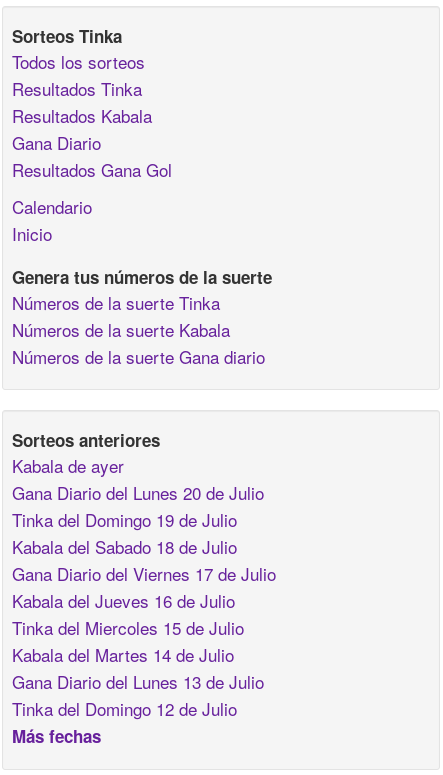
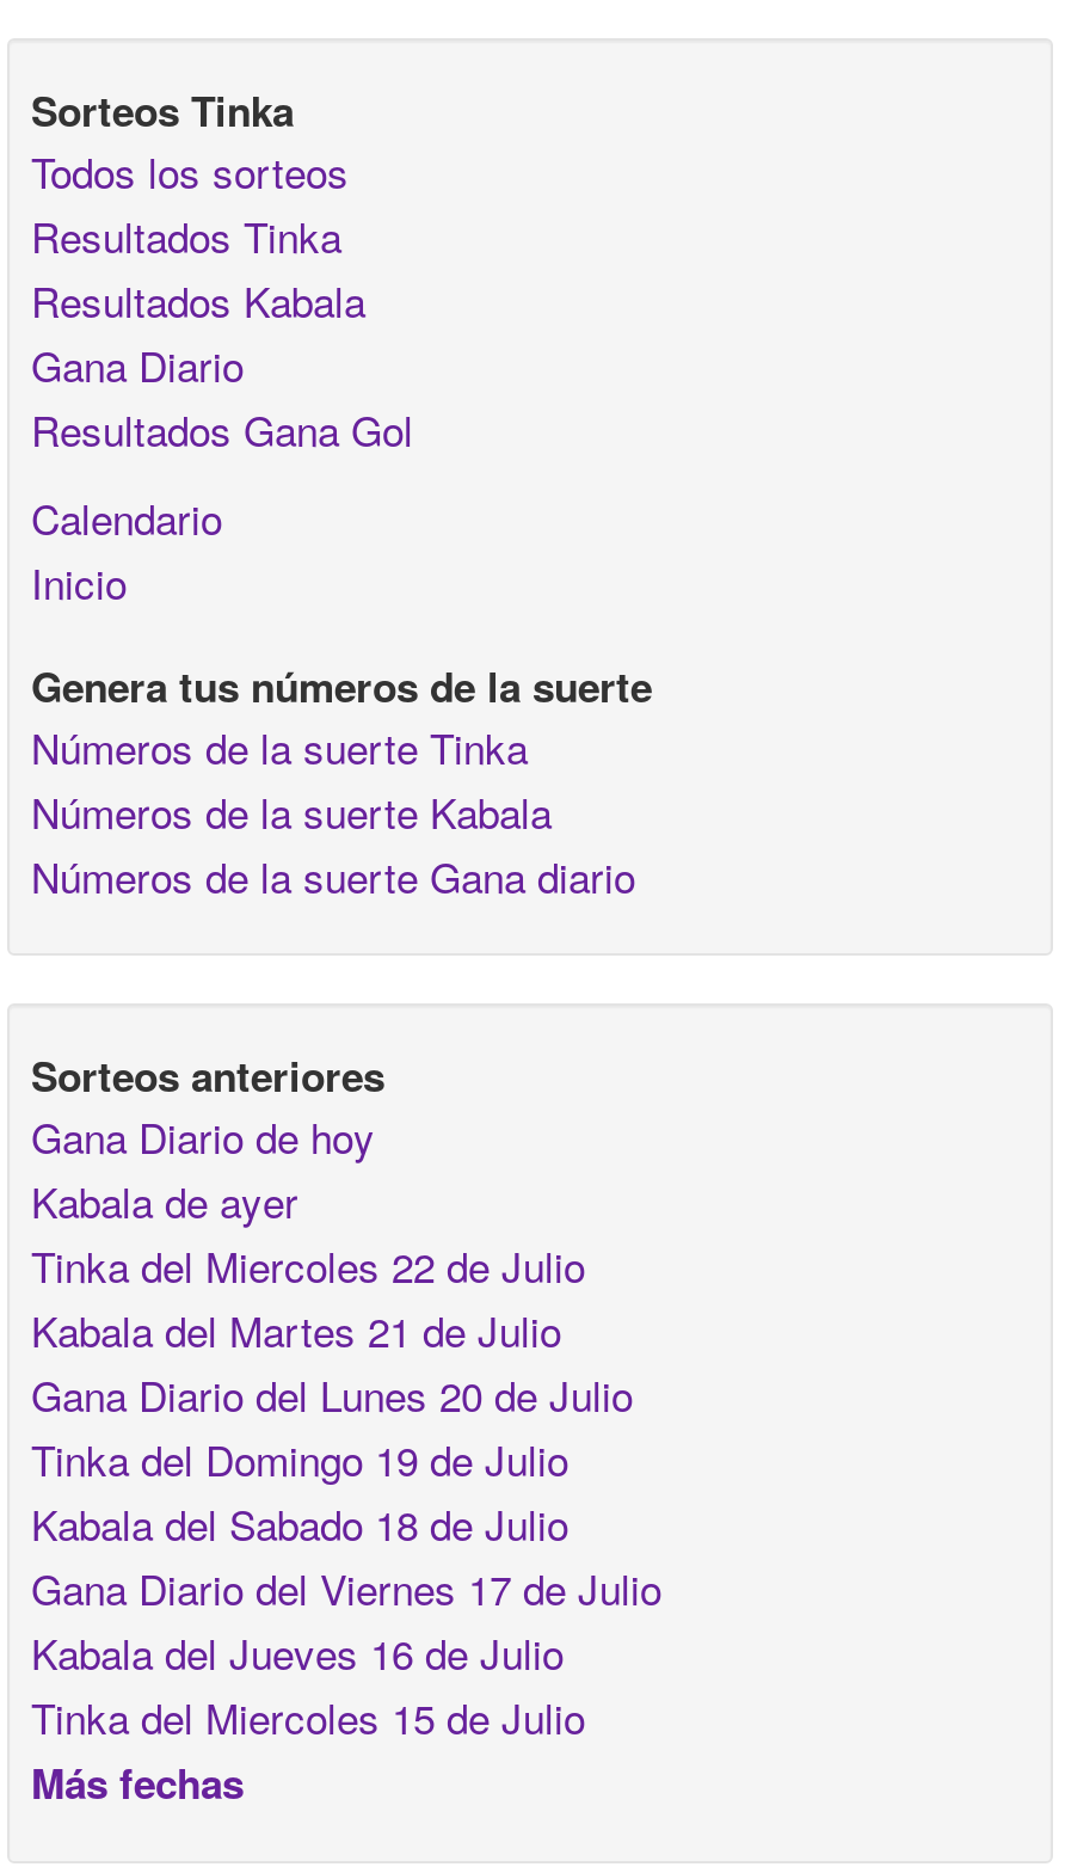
+ Gana Diario de hoy

moved down: Kabala de ayer

+ Tinka del Miercoles 22 de Julio
+ Kabala del Martes 21 de Julio

moved down: Gana Diario del Lunes 20 de Julio | Tinka del Domingo 19 de Julio | Kabala del Sabado 18 de Julio | Gana Diario del Viernes 17 de Julio | Kabala del Jueves 16 de Julio | Tinka del Miercoles 15 de Julio

- Kabala del Martes 14 de Julio
- Gana Diario del Lunes 13 de Julio
- Tinka del Domingo 12 de Julio
